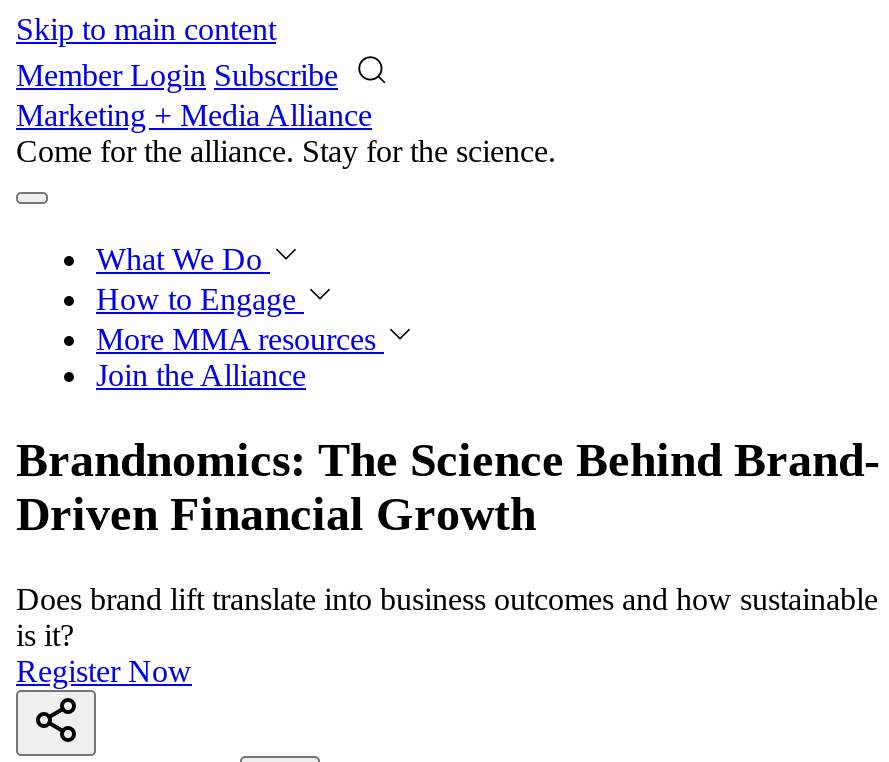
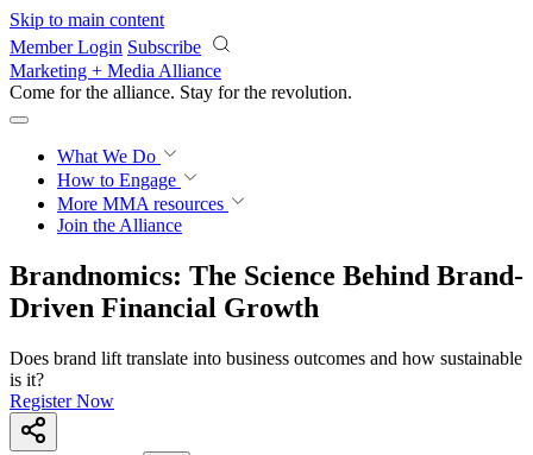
- Come for the alliance. Stay for the knowledge.
+ Come for the alliance. Stay for the revolution.
